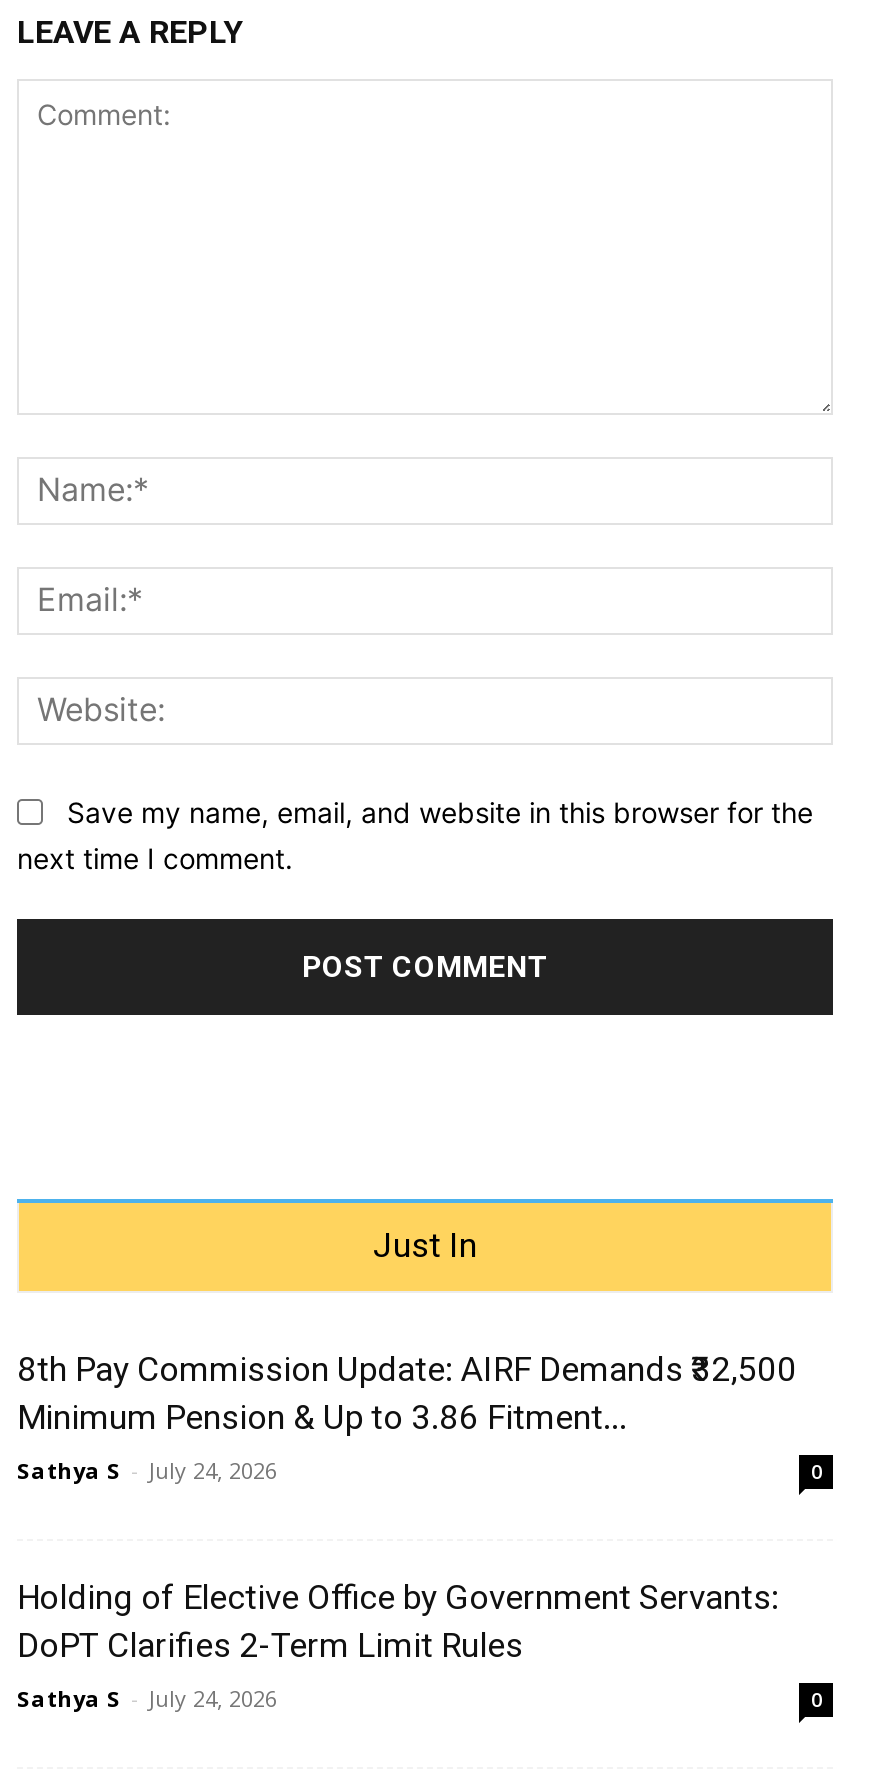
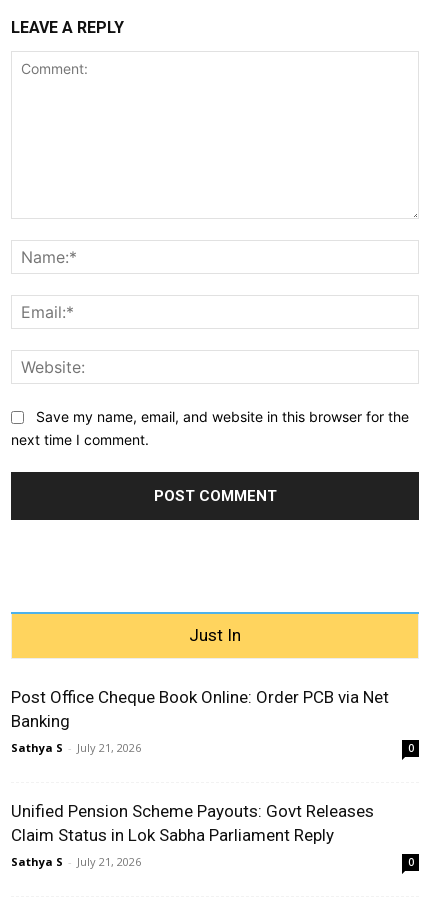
- 8th Pay Commission Update: AIRF Demands ₹32,500
- Minimum Pension & Up to 3.86 Fitment...
- Sathya S - July 24, 2026
+ Post Office Cheque Book Online: Order PCB via Net
+ Banking
+ Sathya S - July 21, 2026

- Holding of Elective Office by Government Servants:
- DoPT Clarifies 2-Term Limit Rules
- Sathya S - July 24, 2026
+ Unified Pension Scheme Payouts: Govt Releases
+ Claim Status in Lok Sabha Parliament Reply
+ Sathya S - July 21, 2026
